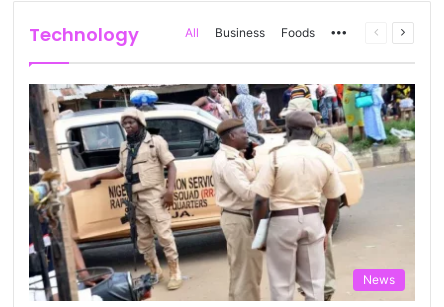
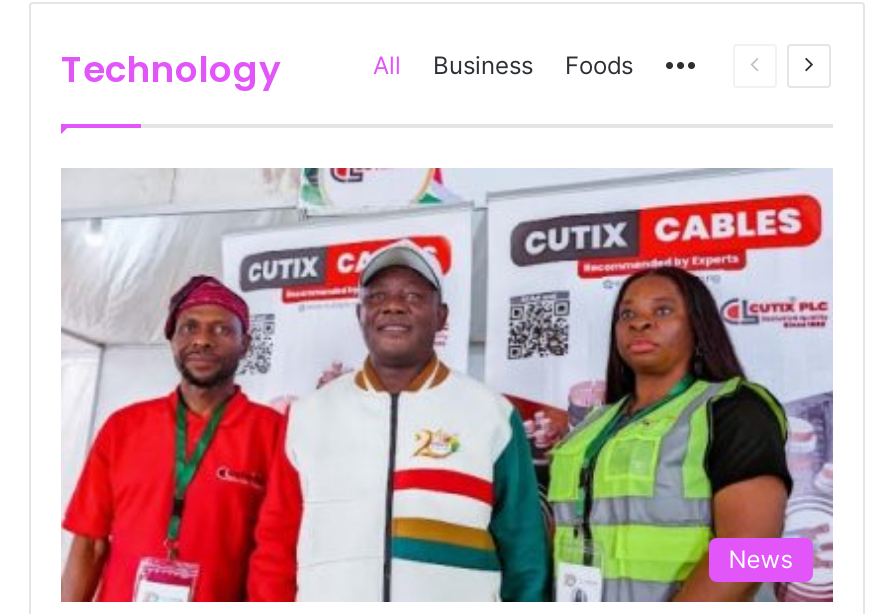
- [image]
+ [image]
